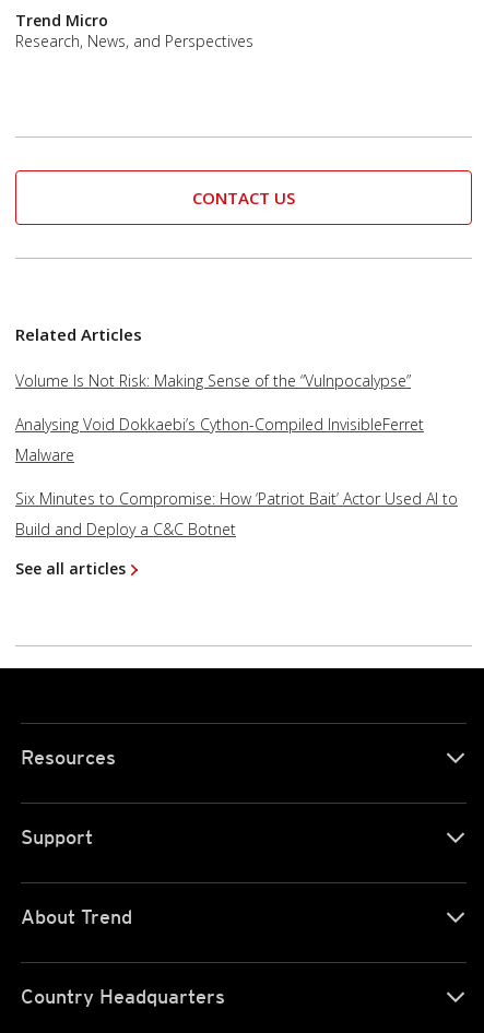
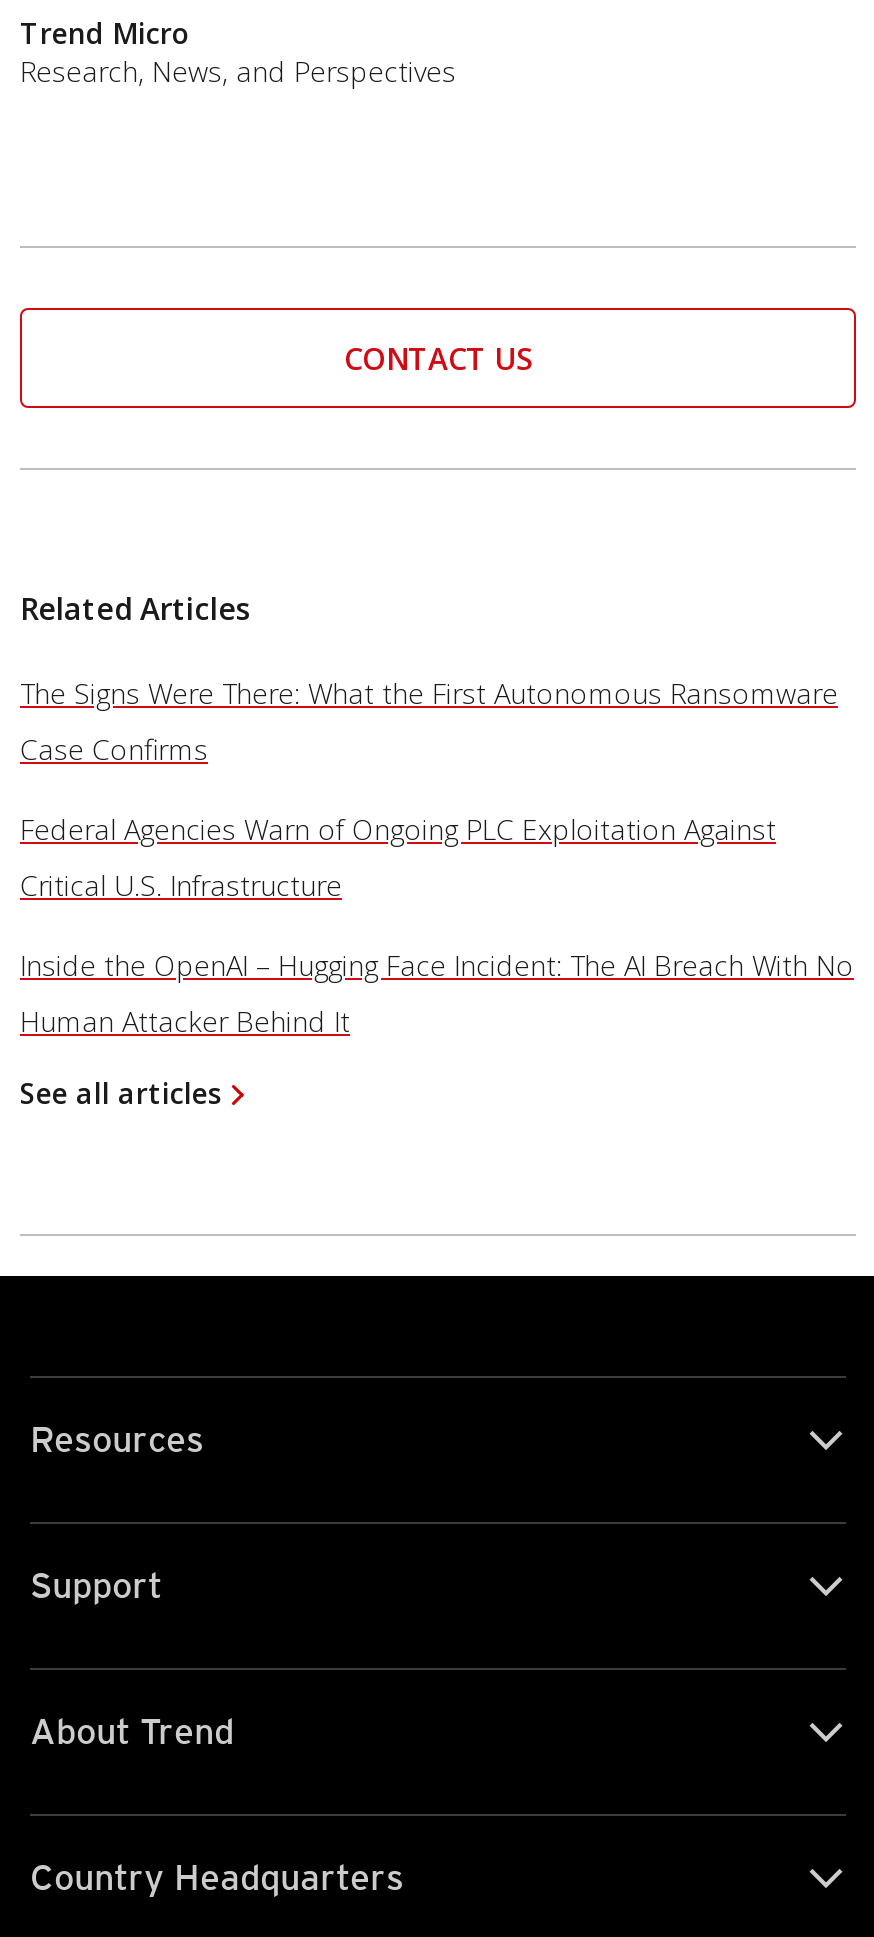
- Volume Is Not Risk: Making Sense of the “Vulnpocalypse”
- Analysing Void Dokkaebi’s Cython-Compiled InvisibleFerret
- Malware
- Six Minutes to Compromise: How ‘Patriot Bait’ Actor Used AI to
- Build and Deploy a C&C Botnet
+ The Signs Were There: What the First Autonomous Ransomware
+ Case Confirms
+ Federal Agencies Warn of Ongoing PLC Exploitation Against
+ Critical U.S. Infrastructure
+ Inside the OpenAI – Hugging Face Incident: The AI Breach With No
+ Human Attacker Behind It
